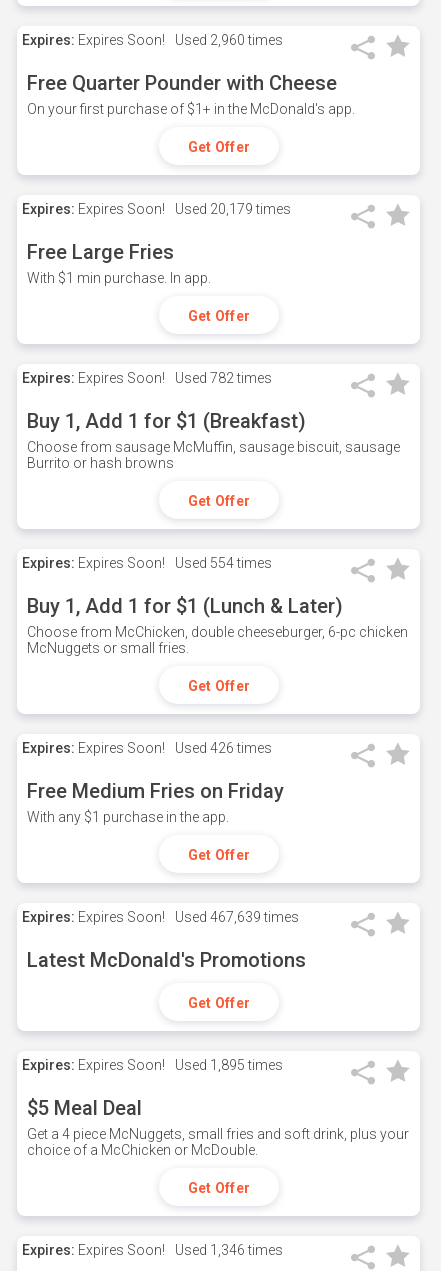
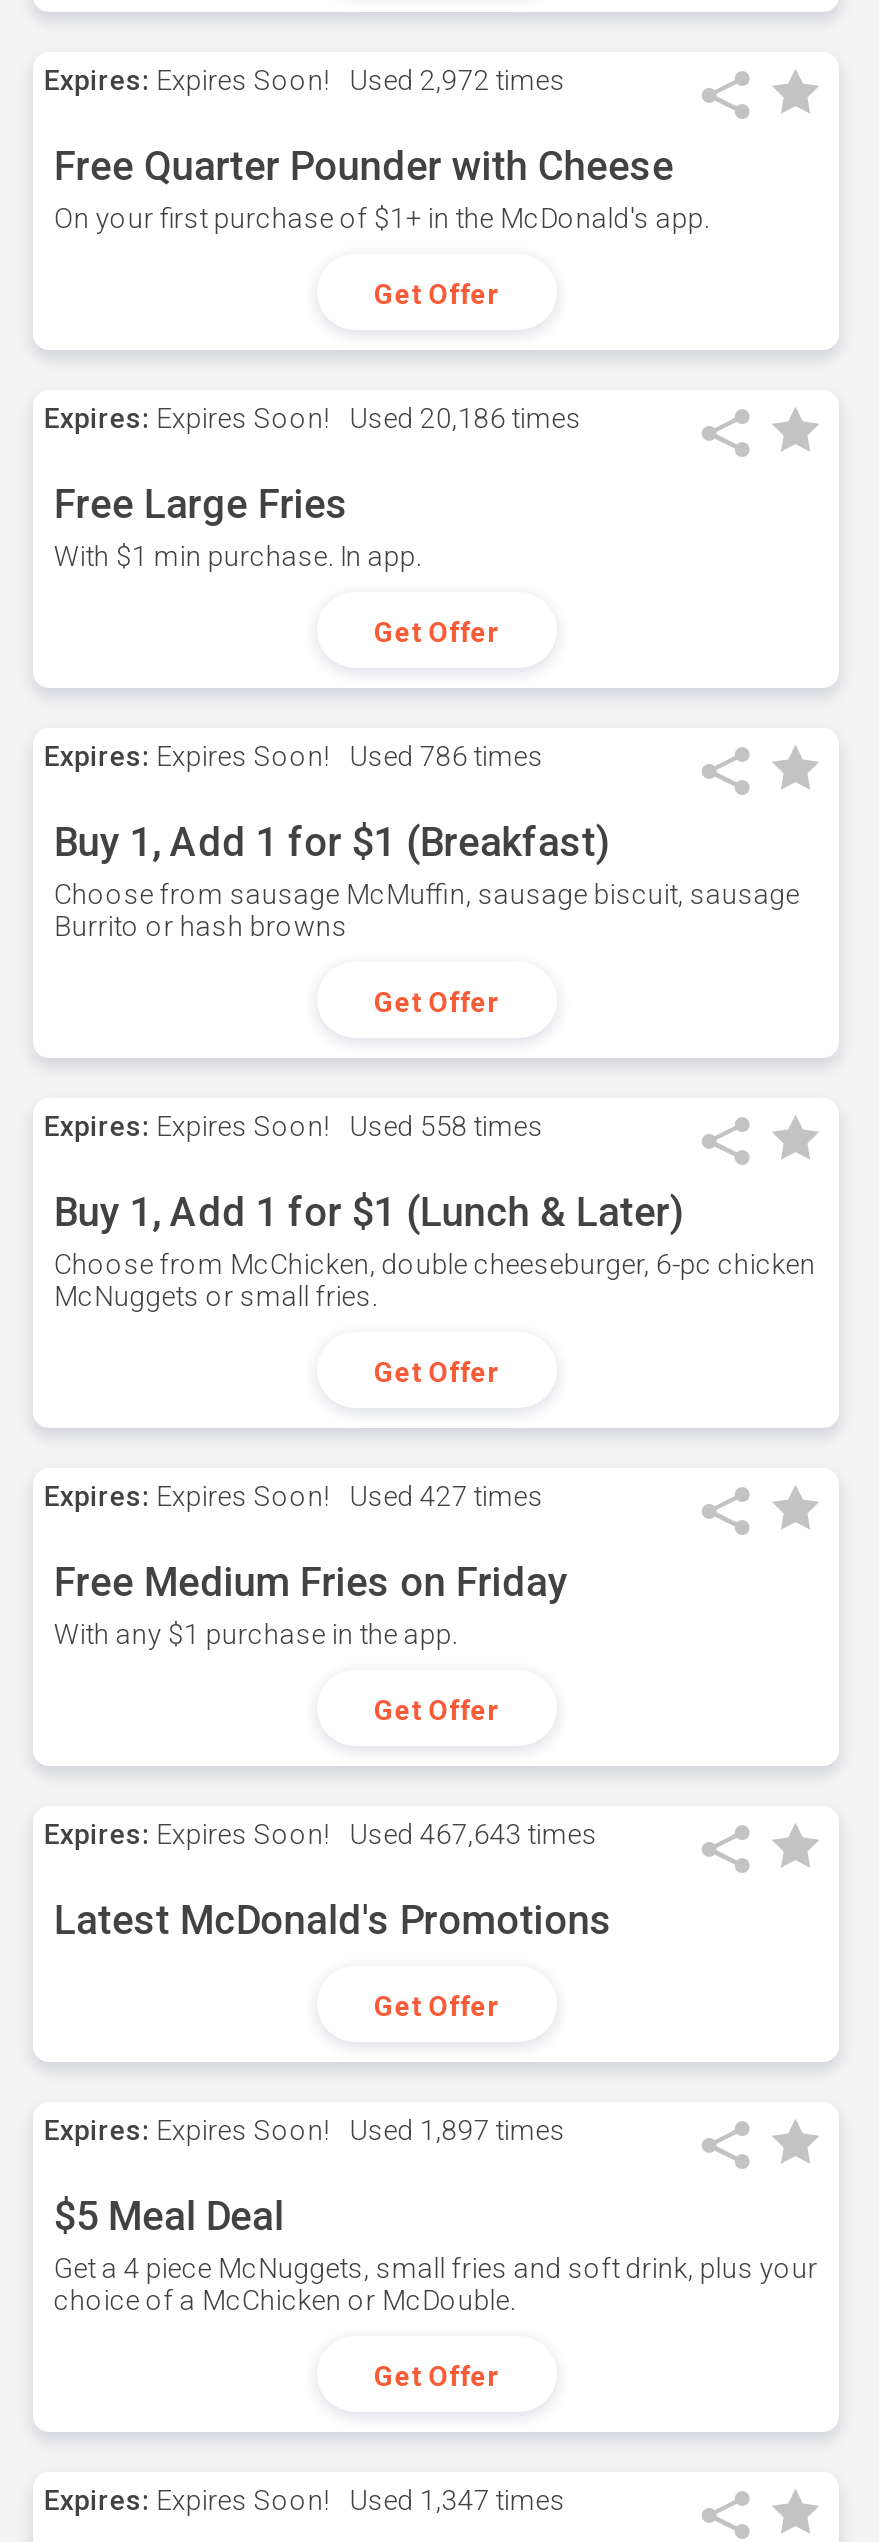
- Expires: Expires Soon! Used 2,960 times
+ Expires: Expires Soon! Used 2,972 times

- Expires: Expires Soon! Used 20,179 times
+ Expires: Expires Soon! Used 20,186 times

- Expires: Expires Soon! Used 782 times
+ Expires: Expires Soon! Used 786 times

- Expires: Expires Soon! Used 554 times
+ Expires: Expires Soon! Used 558 times

- Expires: Expires Soon! Used 426 times
+ Expires: Expires Soon! Used 427 times

- Expires: Expires Soon! Used 467,639 times
+ Expires: Expires Soon! Used 467,643 times

- Expires: Expires Soon! Used 1,895 times
+ Expires: Expires Soon! Used 1,897 times

- Expires: Expires Soon! Used 1,346 times
+ Expires: Expires Soon! Used 1,347 times
